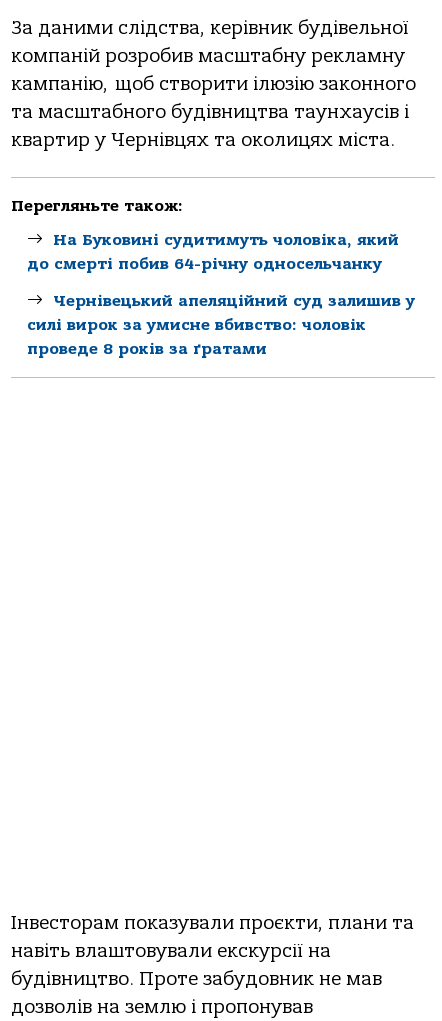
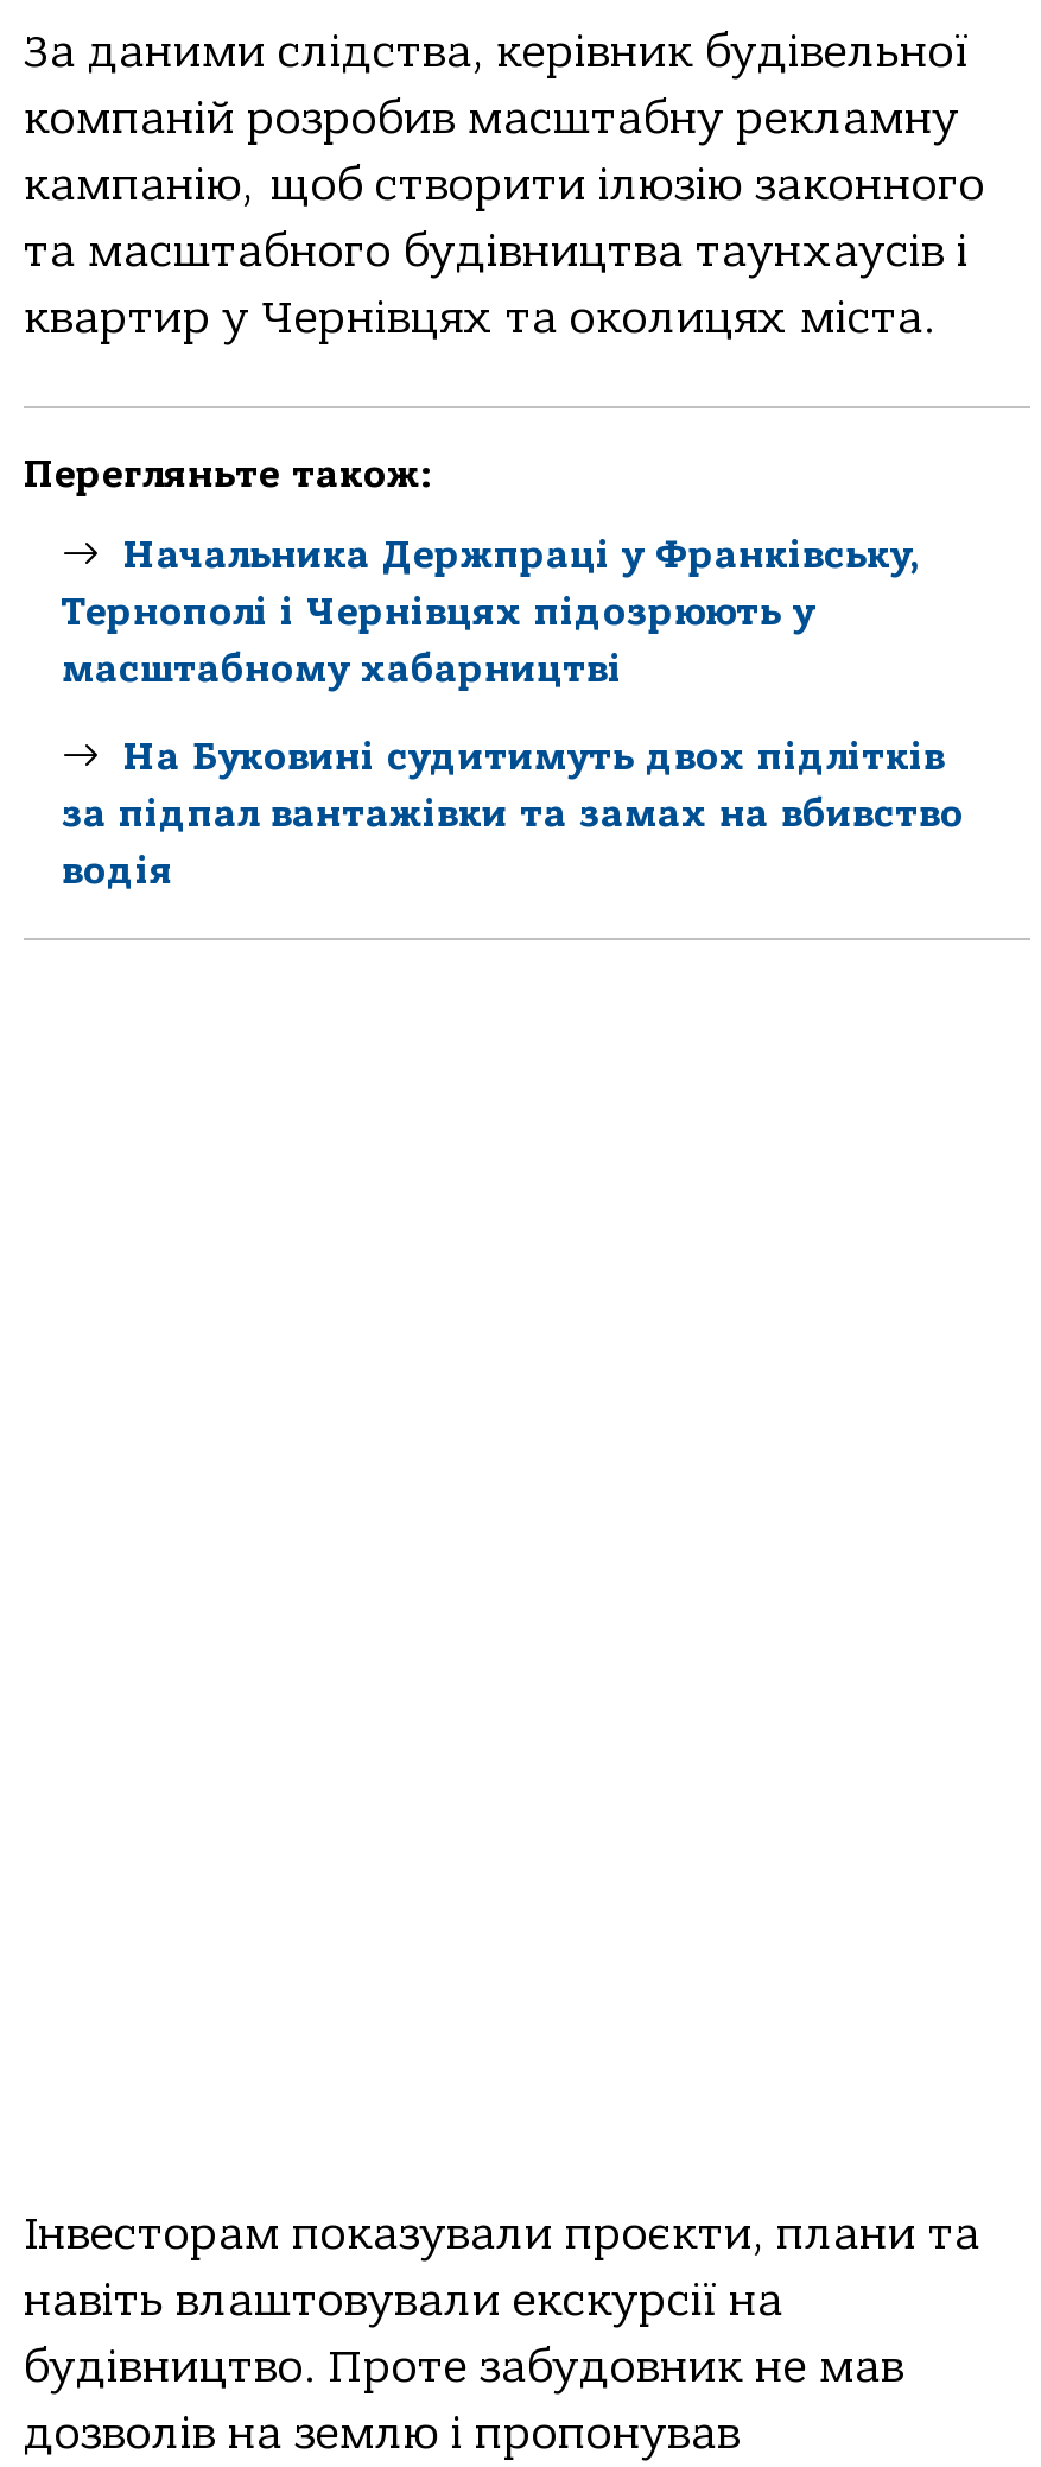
- На Буковині судитимуть чоловіка, який
- до смерті побив 64-річну односельчанку
+ Начальника Держпраці у Франківську,
+ Тернополі і Чернівцях підозрюють у
+ масштабному хабарництві

- Чернівецький апеляційний суд залишив у
- силі вирок за умисне вбивство: чоловік
- проведе 8 років за ґратами
+ На Буковині судитимуть двох підлітків
+ за підпал вантажівки та замах на вбивство
+ водія
